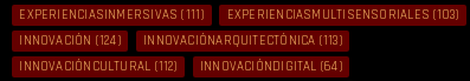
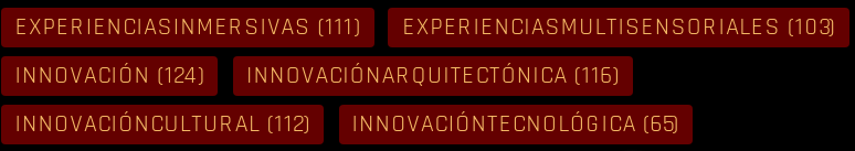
- INNOVACIÓNARQUITECTÓNICA (113)
+ INNOVACIÓNARQUITECTÓNICA (116)

- INNOVACIÓNDIGITAL (64)
+ INNOVACIÓNTECNOLÓGICA (65)
